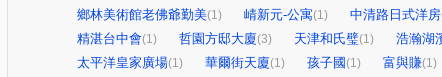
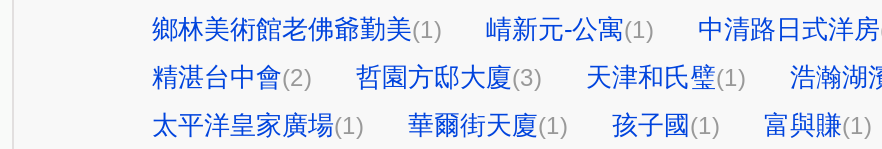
- 精湛台中會(1)
+ 精湛台中會(2)
